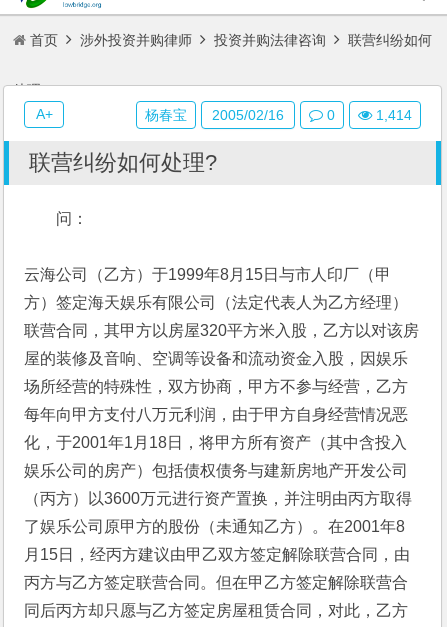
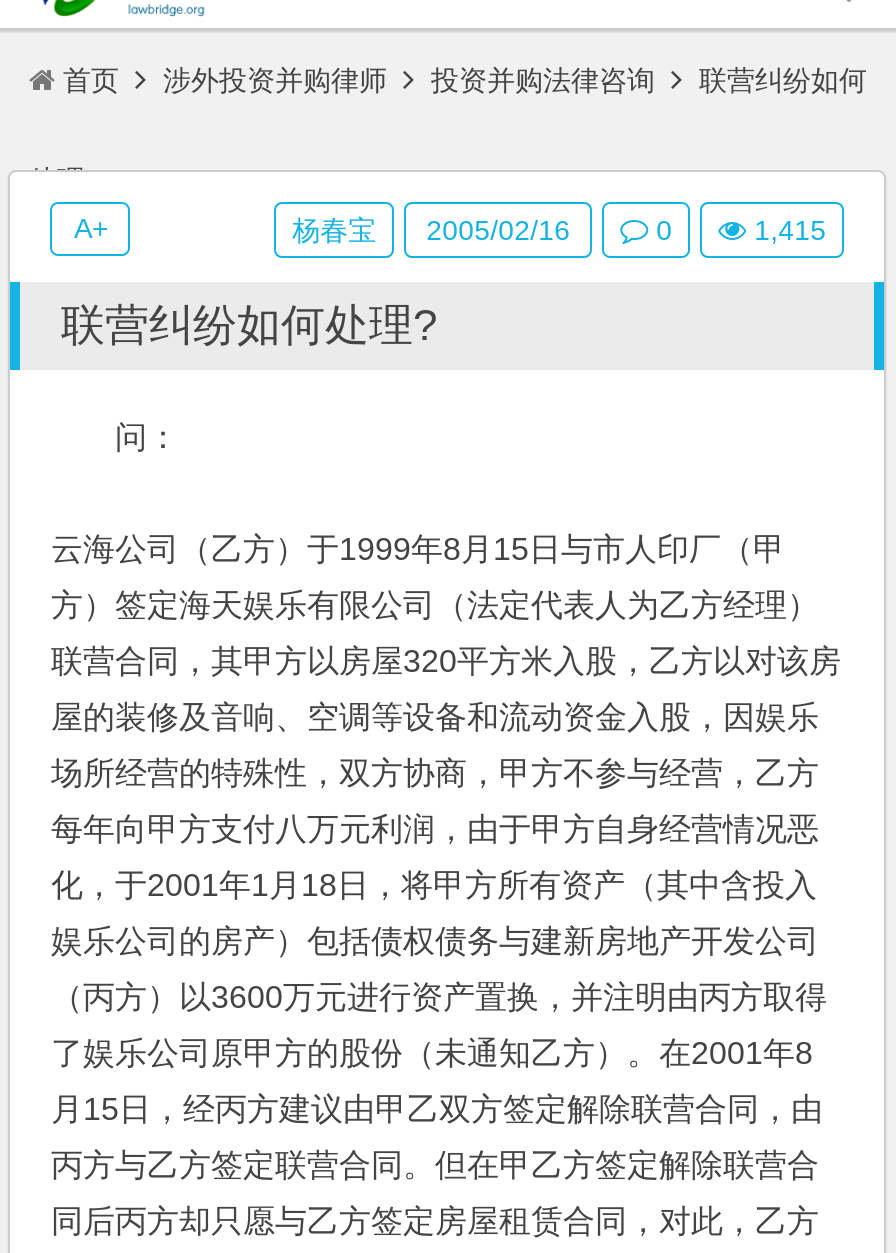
- 1,414
+ 1,415
